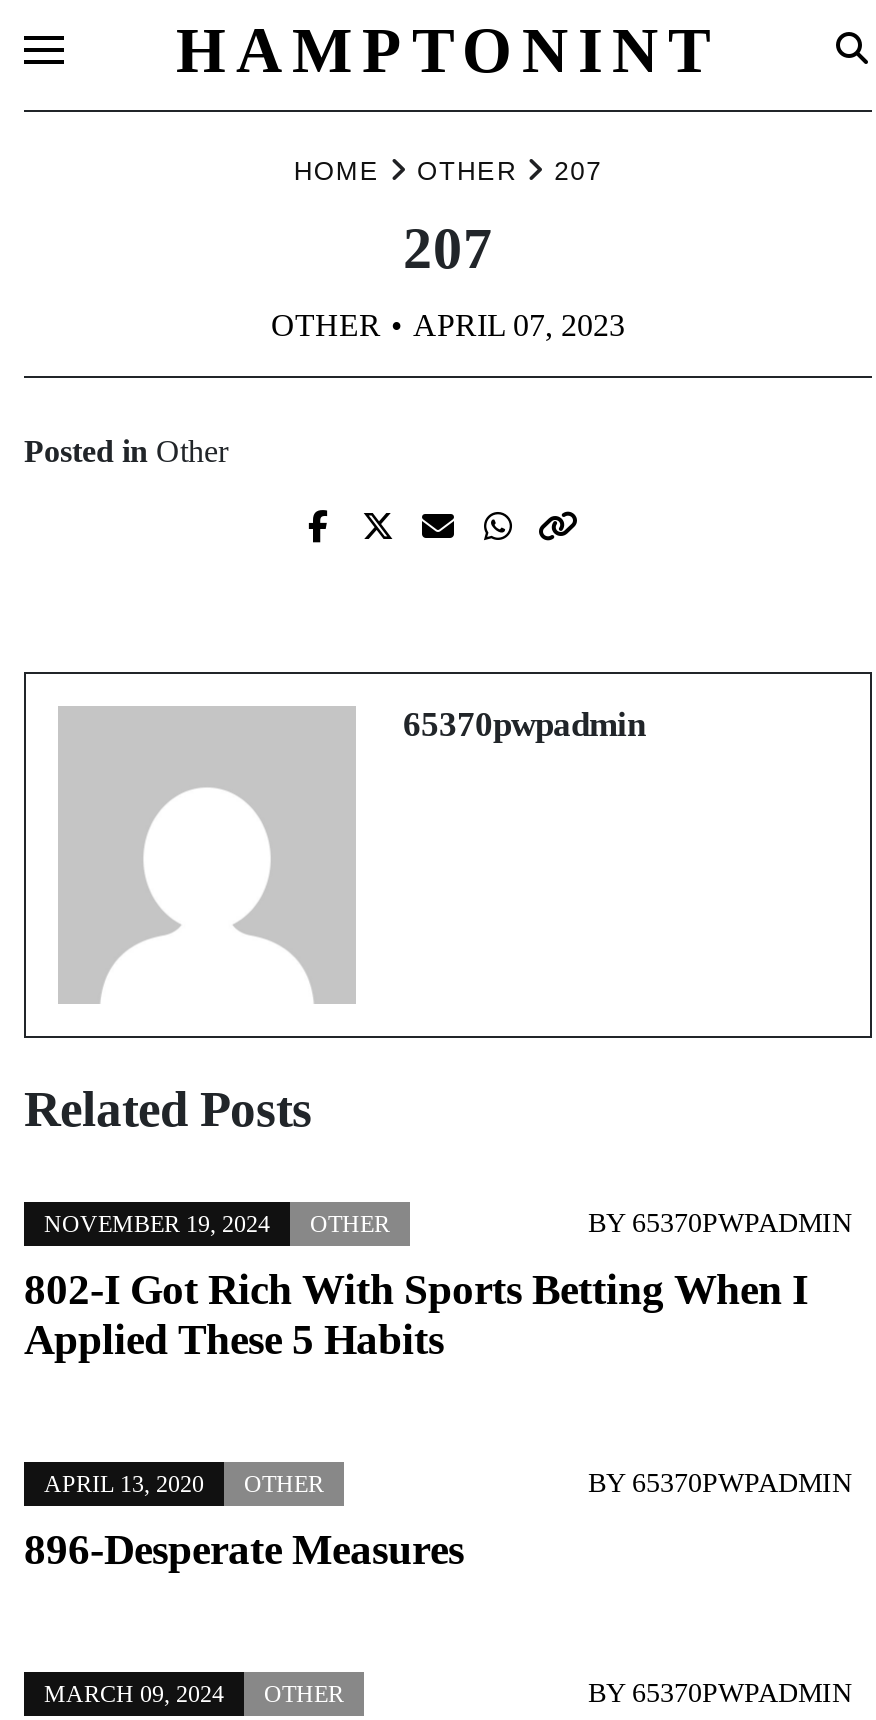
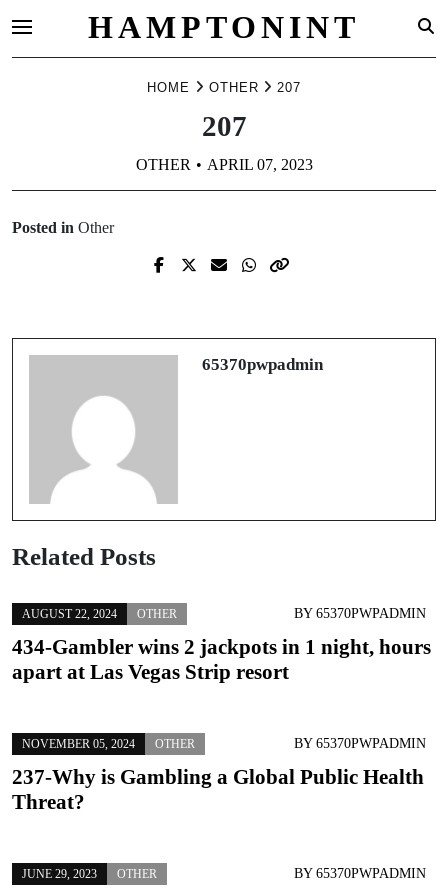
- NOVEMBER 19, 2024 OTHER
+ AUGUST 22, 2024 OTHER

- 802-I Got Rich With Sports Betting When I
- Applied These 5 Habits
+ 434-Gambler wins 2 jackpots in 1 night, hours
+ apart at Las Vegas Strip resort

- APRIL 13, 2020 OTHER
+ NOVEMBER 05, 2024 OTHER

- 896-Desperate Measures
+ 237-Why is Gambling a Global Public Health
+ Threat?

- MARCH 09, 2024 OTHER
+ JUNE 29, 2023 OTHER
